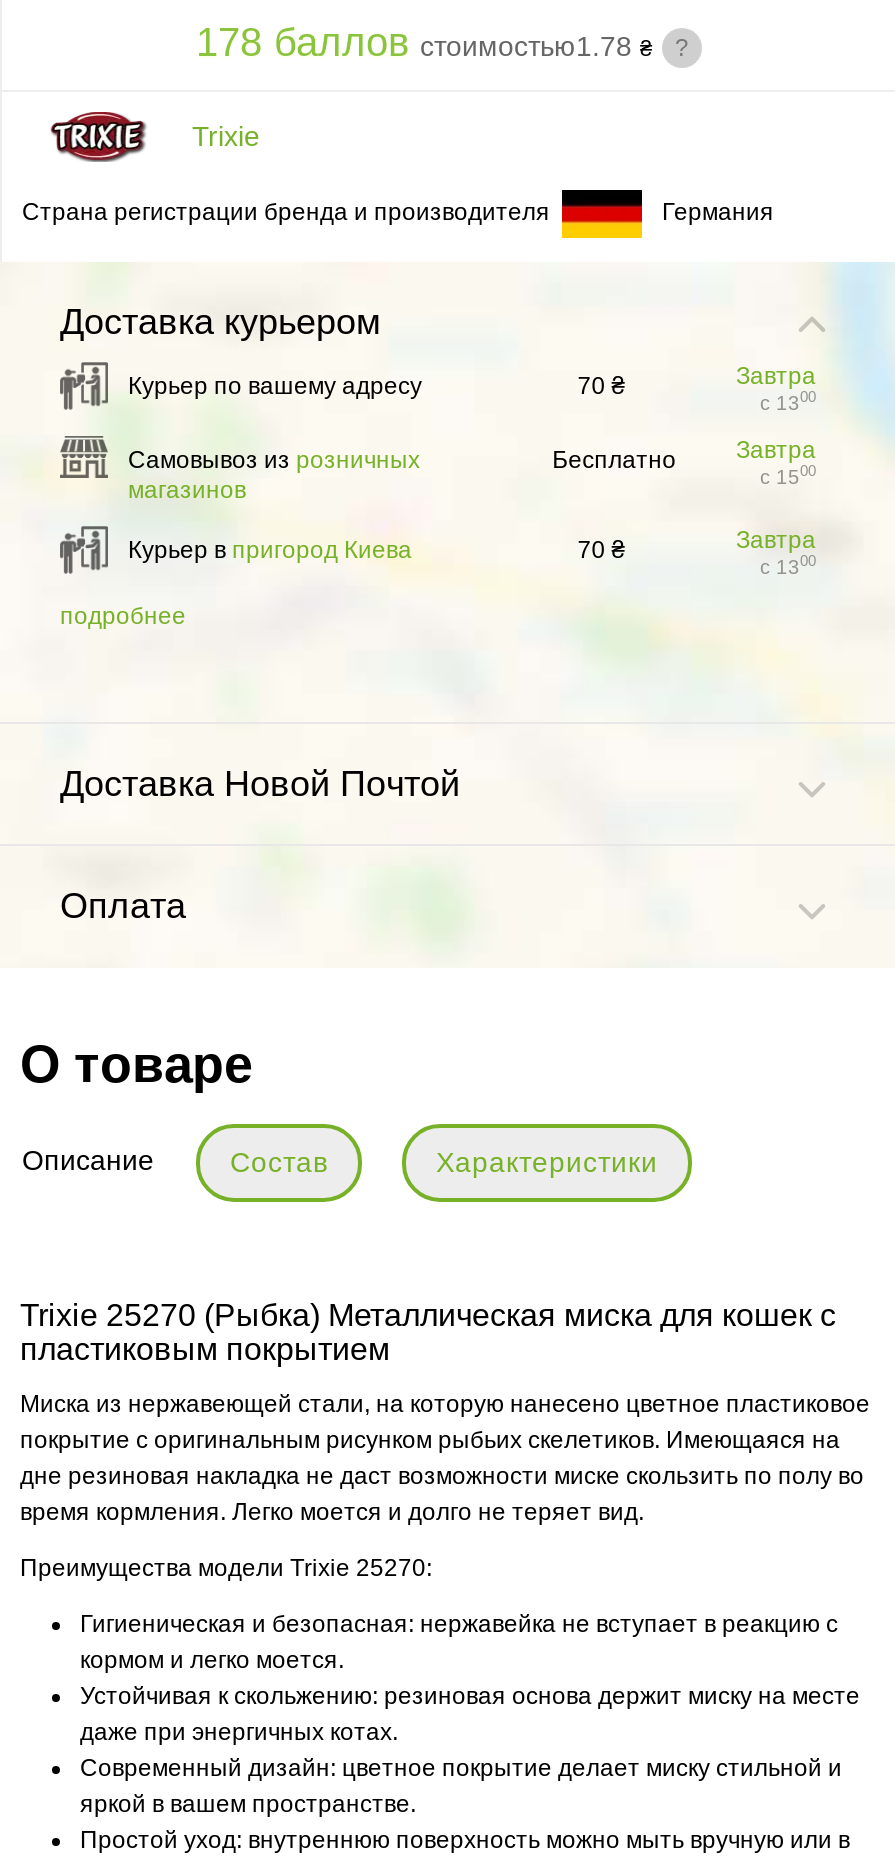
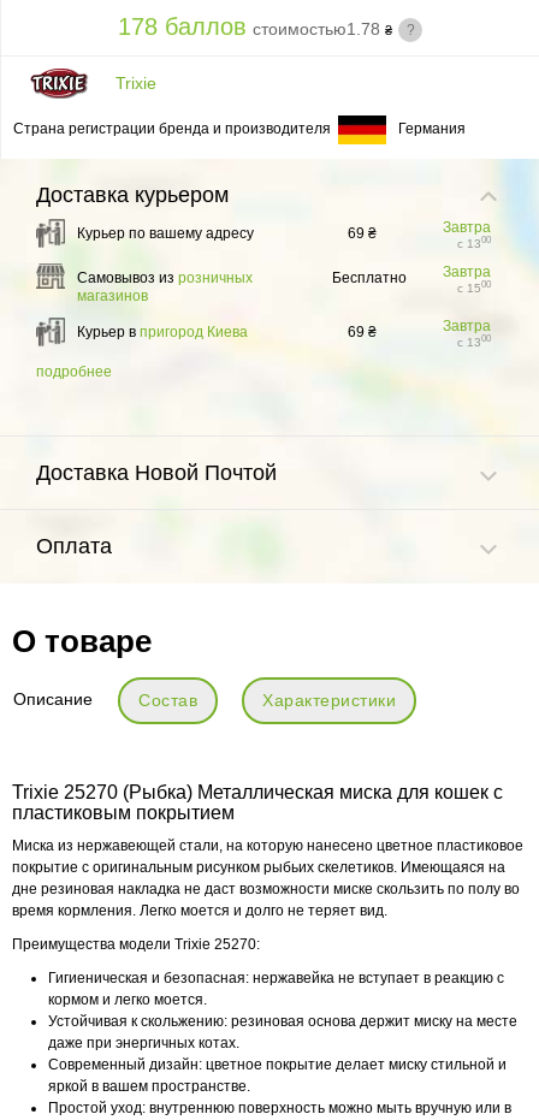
- 70 ₴
+ 69 ₴

- 70 ₴
+ 69 ₴
